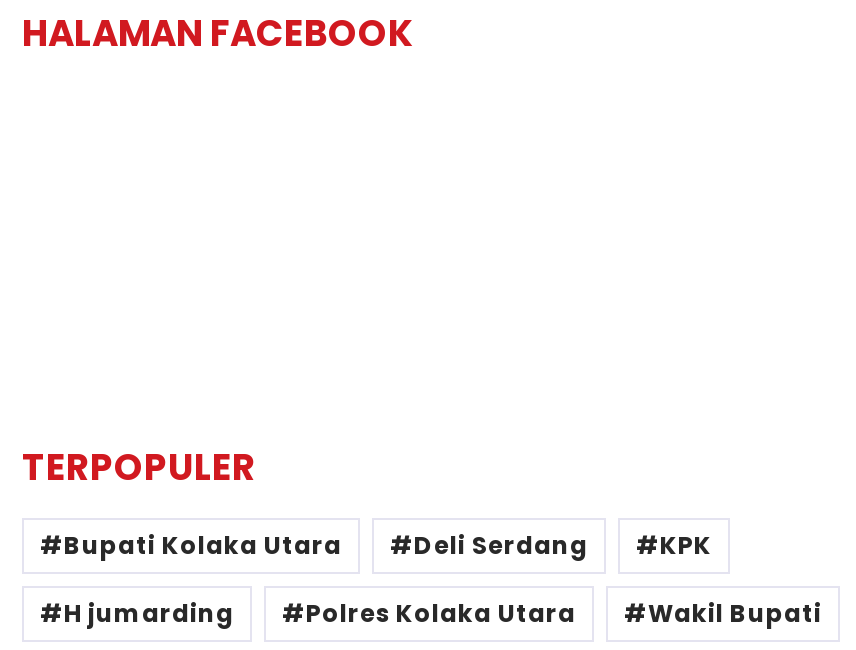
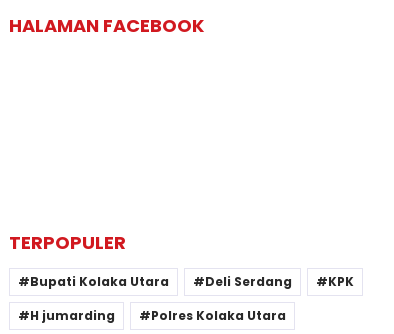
- Wakil Bupati
